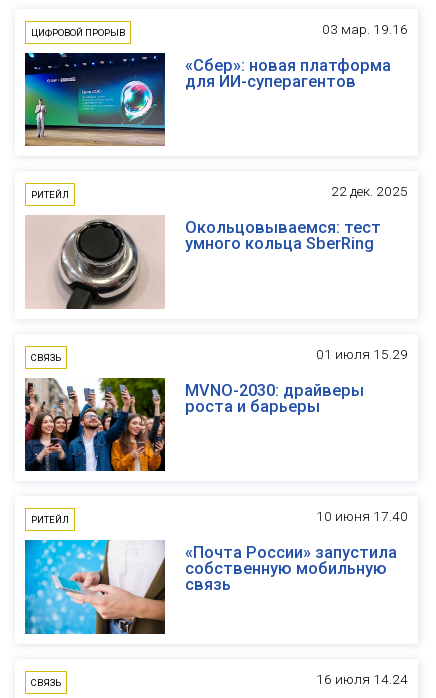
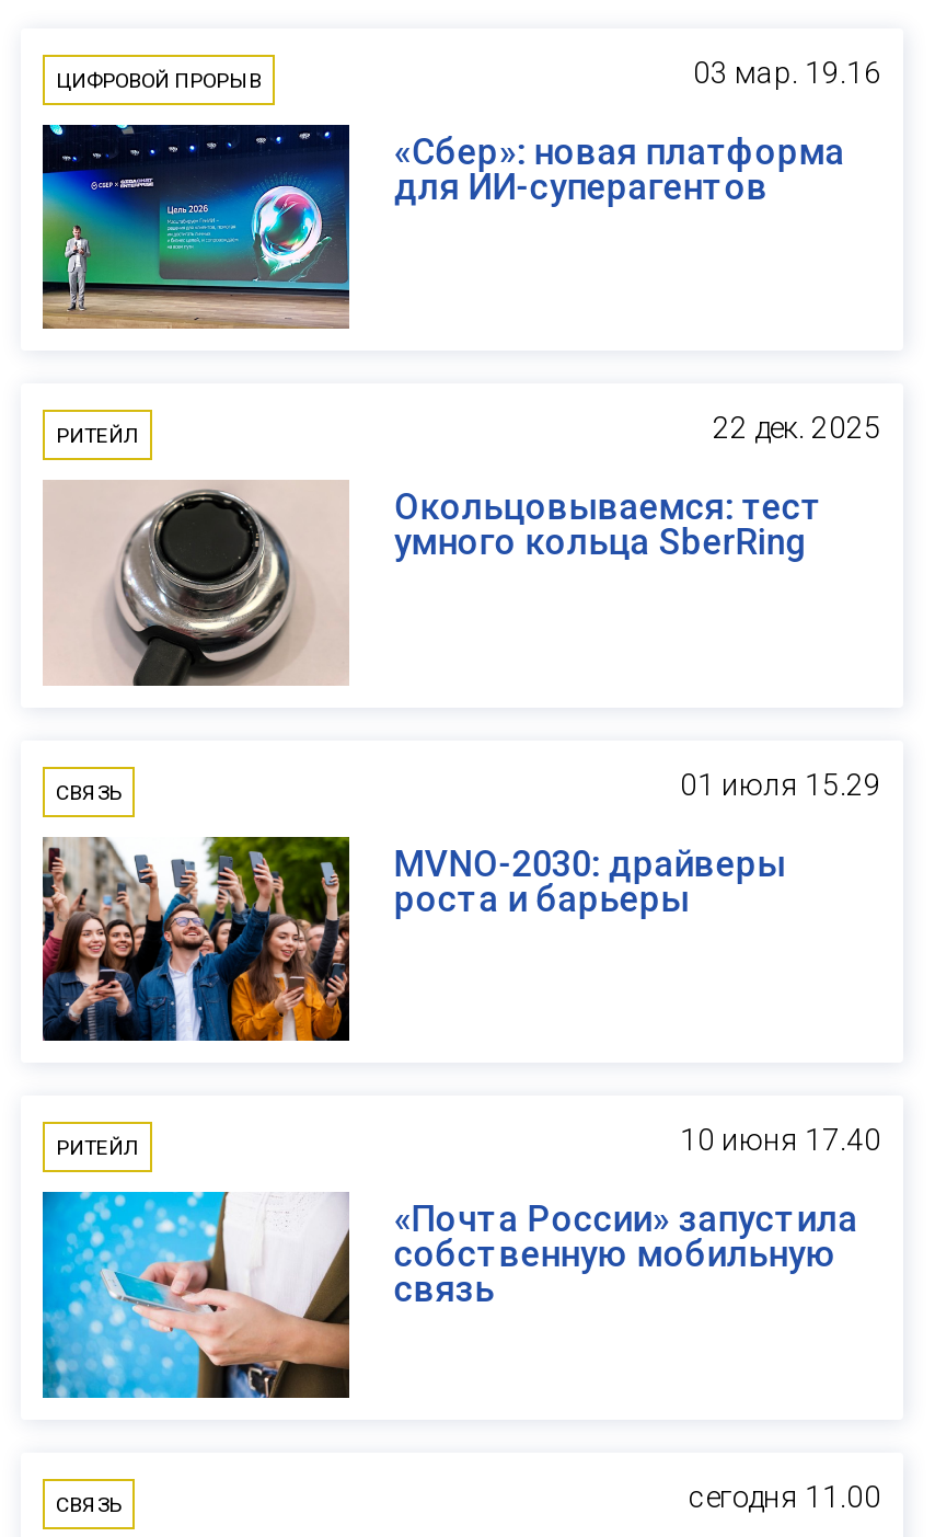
- 16 июля 14.24
+ сегодня 11.00
